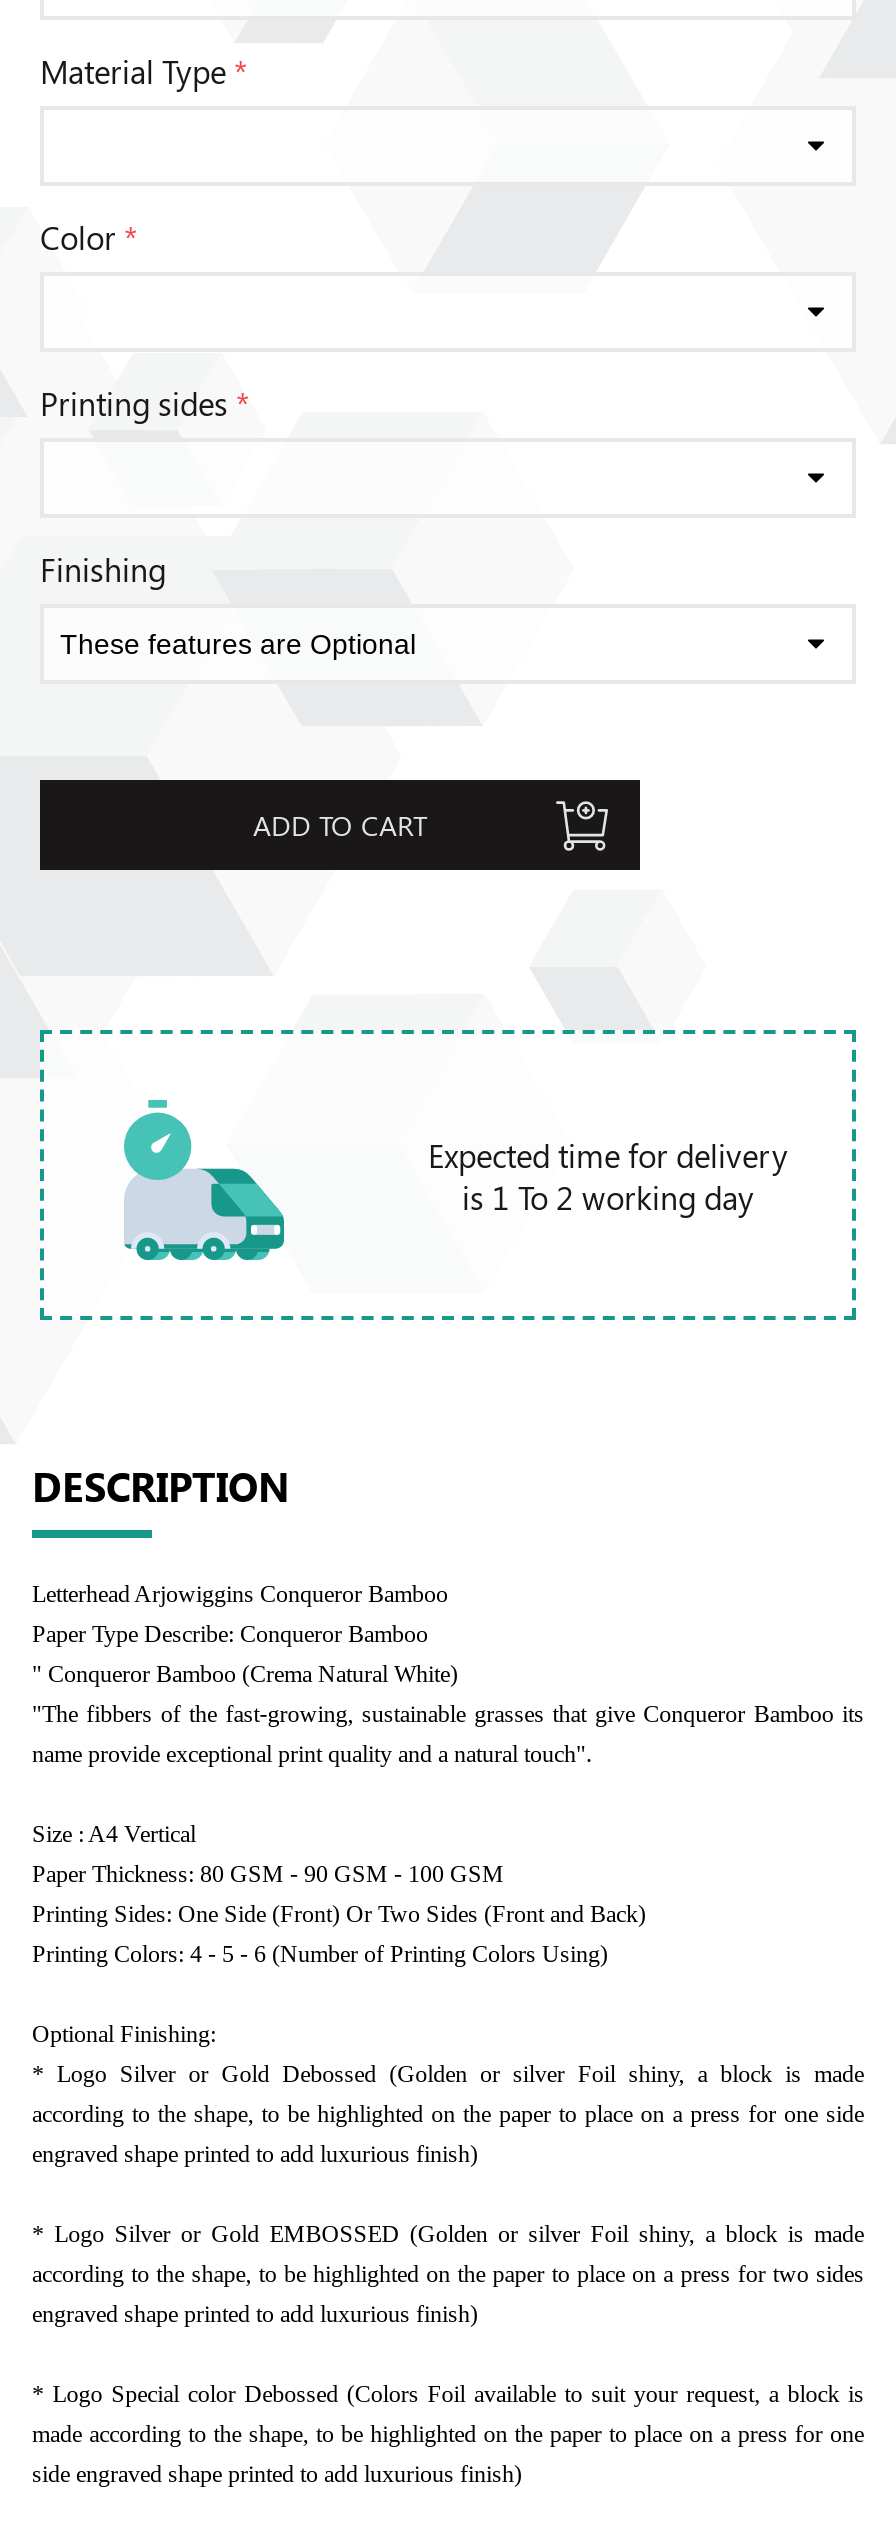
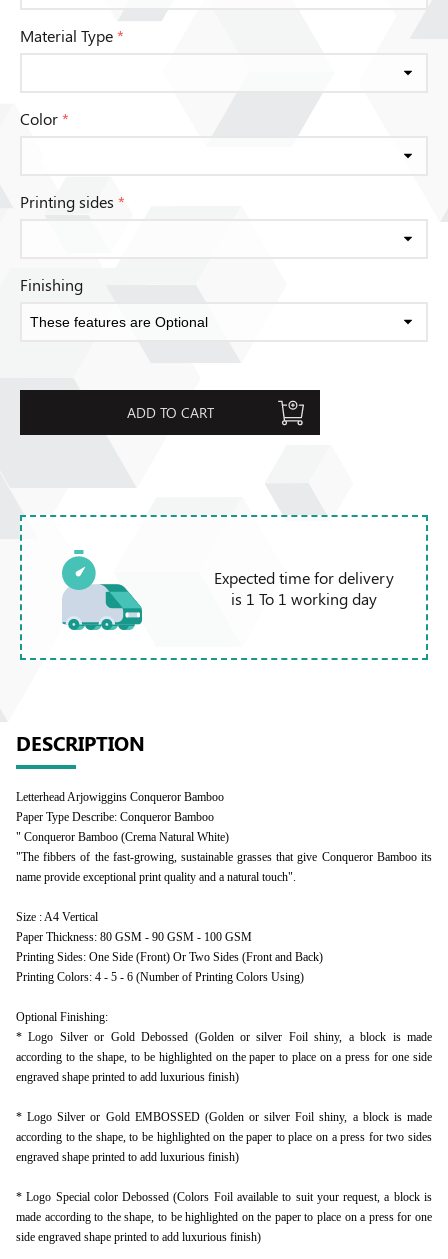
- is 1 To 2 working day
+ is 1 To 1 working day
